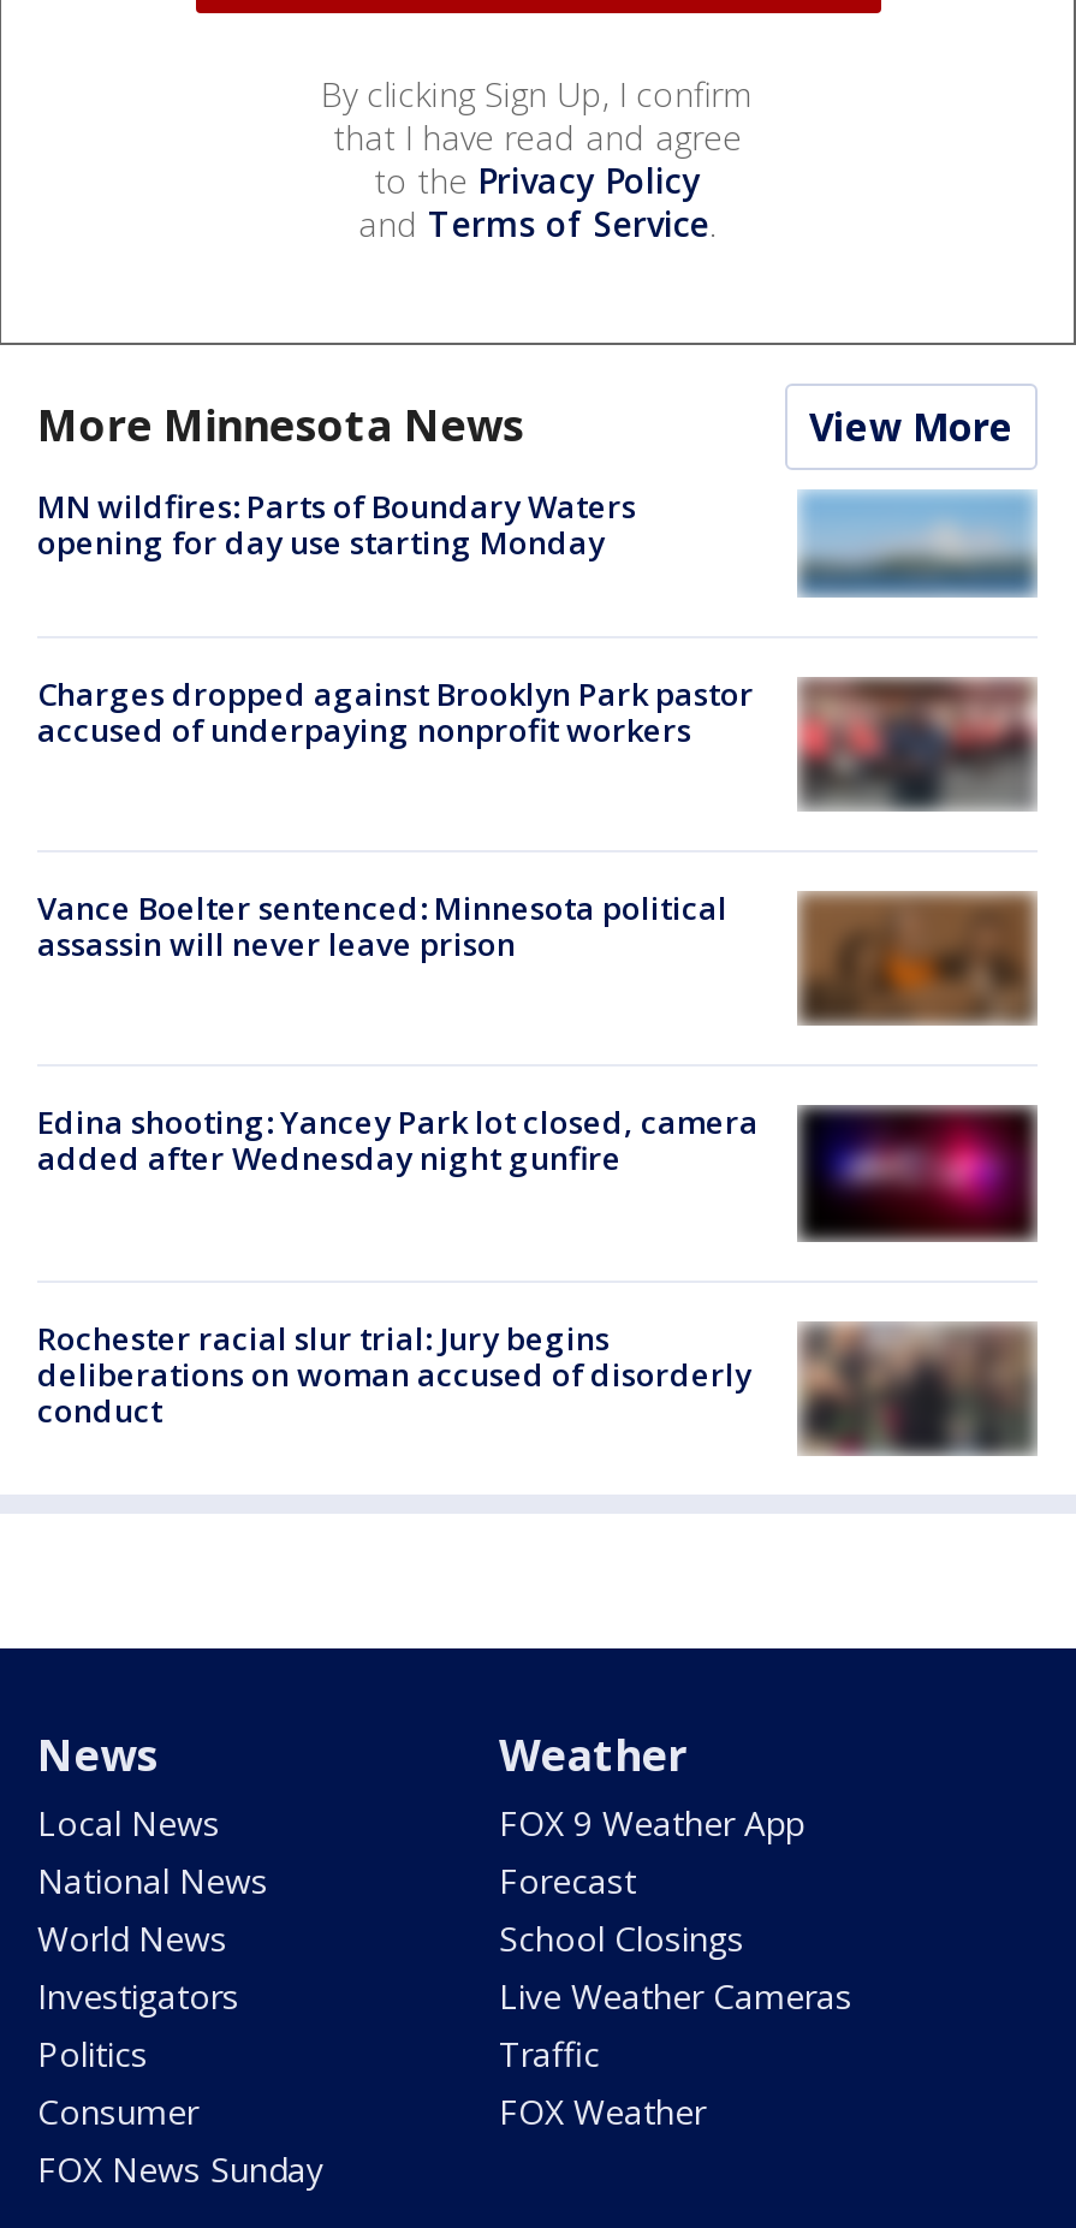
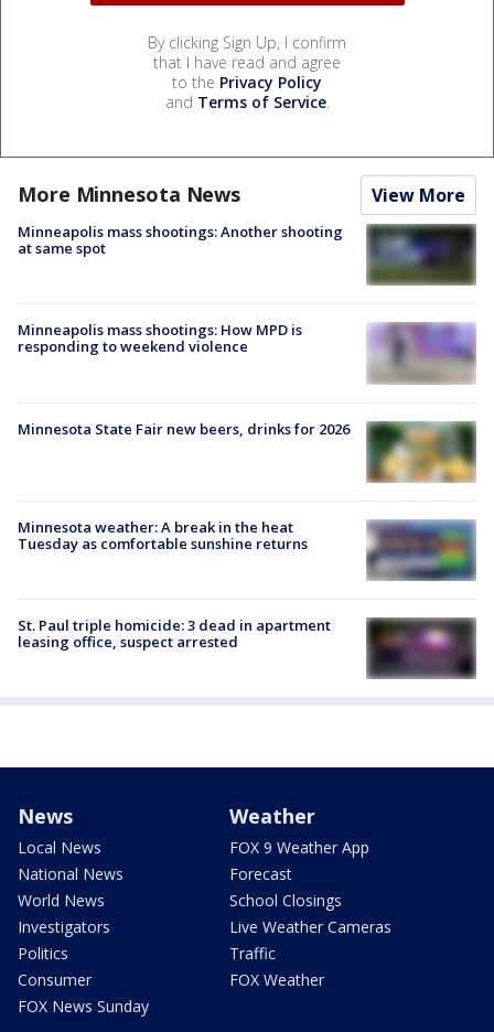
- MN wildfires: Parts of Boundary Waters
- opening for day use starting Monday
+ Minneapolis mass shootings: Another shooting
+ at same spot

- [image]
+ [image]

- Charges dropped against Brooklyn Park pastor
- accused of underpaying nonprofit workers
+ Minneapolis mass shootings: How MPD is
+ responding to weekend violence

- [image]
+ [image]

- [image]
- Vance Boelter sentenced: Minnesota political
- assassin will never leave prison
+ [image]
+ Minnesota State Fair new beers, drinks for 2026

- Edina shooting: Yancey Park lot closed, camera
- added after Wednesday night gunfire
+ Minnesota weather: A break in the heat
+ Tuesday as comfortable sunshine returns

- [image]
+ [image]

- [image]
- Rochester racial slur trial: Jury begins
- deliberations on woman accused of disorderly
- conduct
+ [image]
+ St. Paul triple homicide: 3 dead in apartment
+ leasing office, suspect arrested
